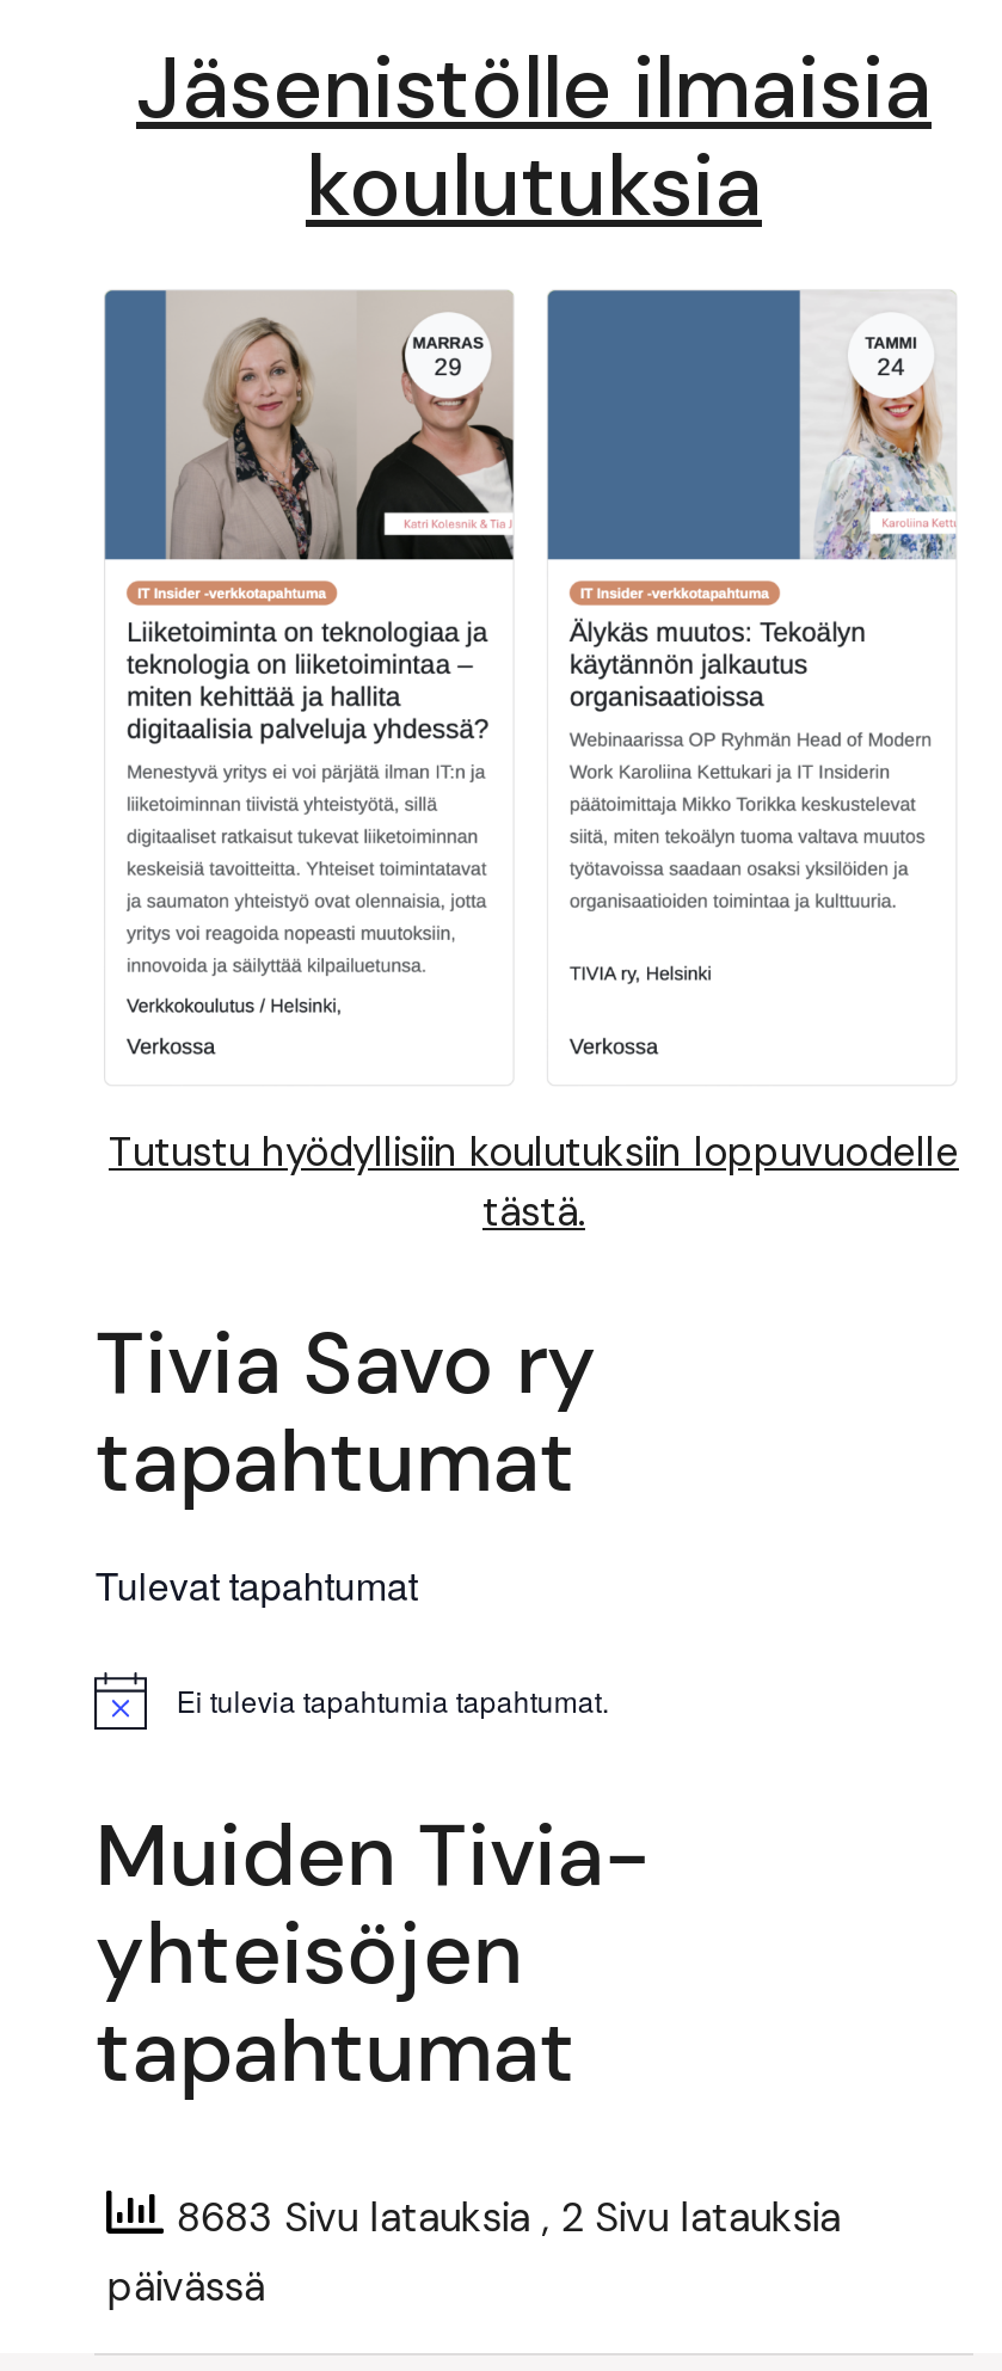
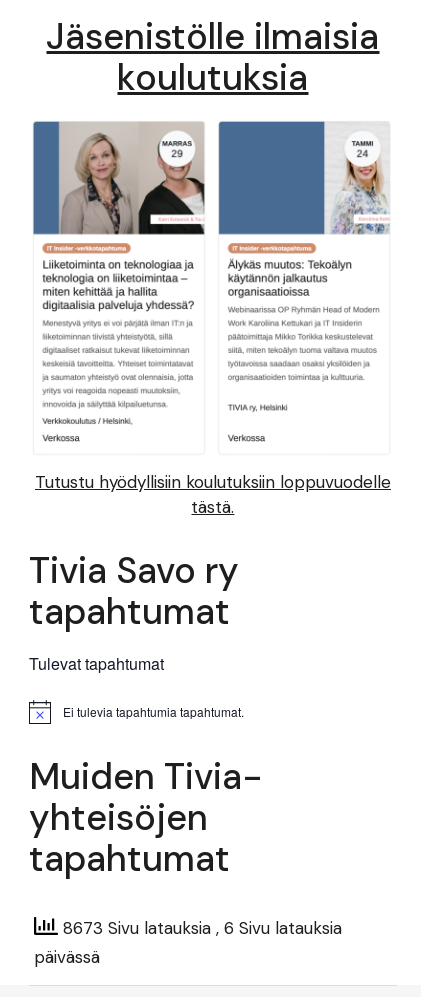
- 8683 Sivu latauksia, 2 Sivu latauksia
+ 8673 Sivu latauksia, 6 Sivu latauksia
